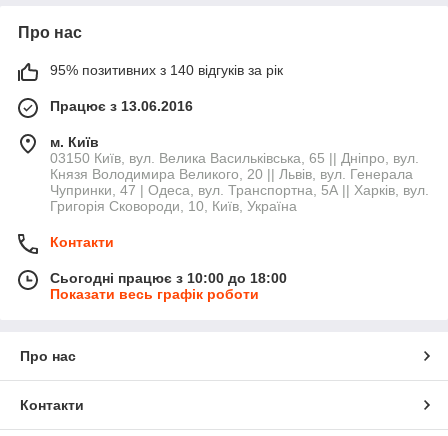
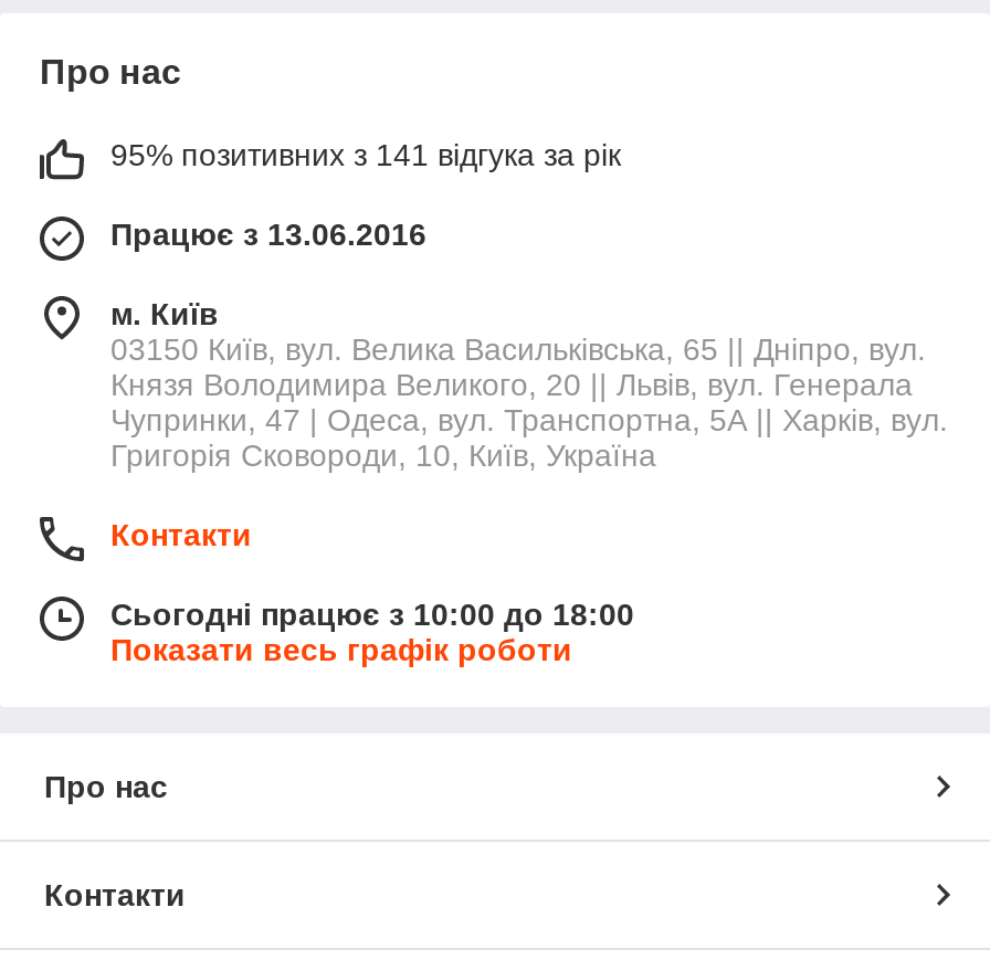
- 95% позитивних з 140 відгуків за рік
+ 95% позитивних з 141 відгука за рік
